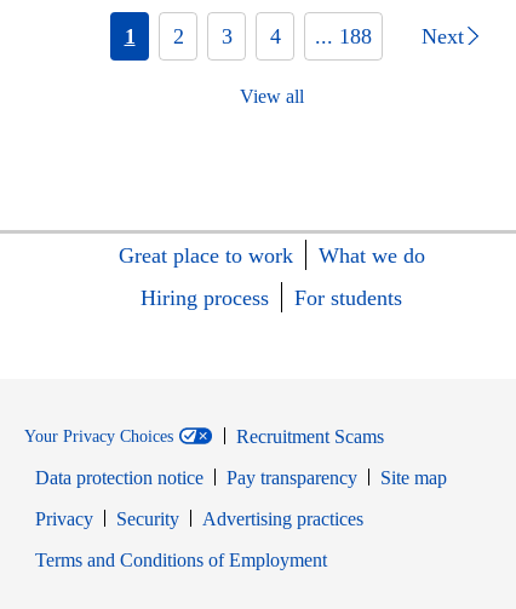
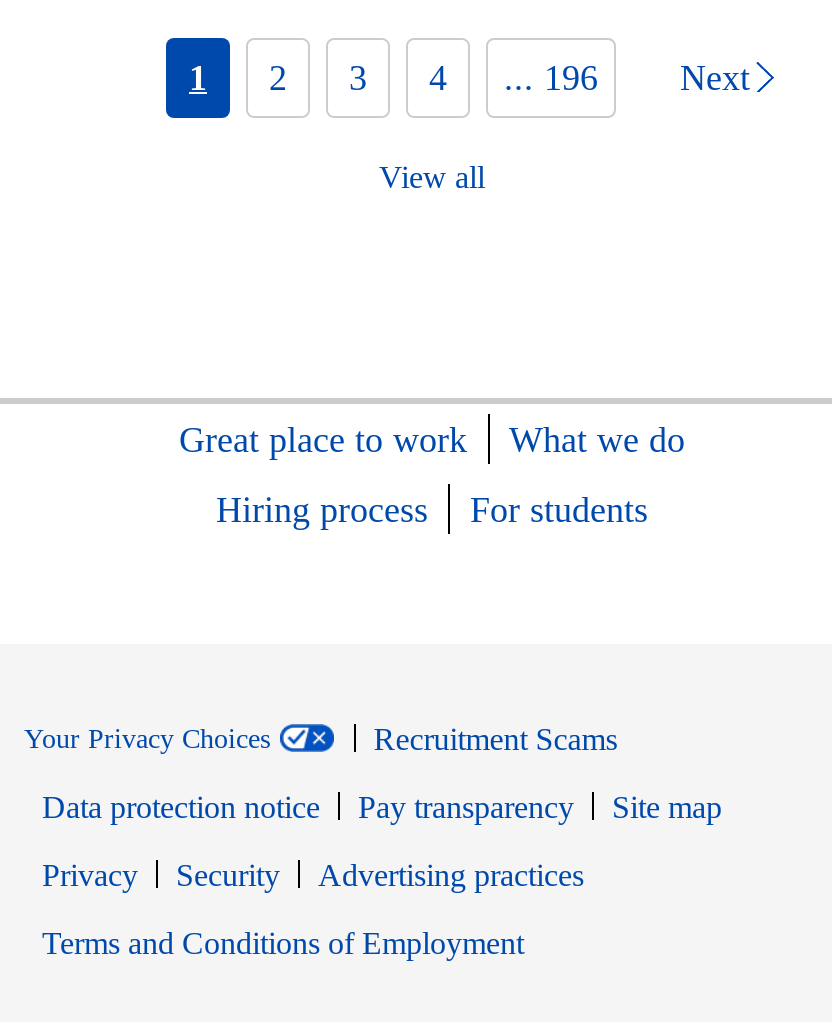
- 1 2 3 4 ... 188
+ 1 2 3 4 ... 196
